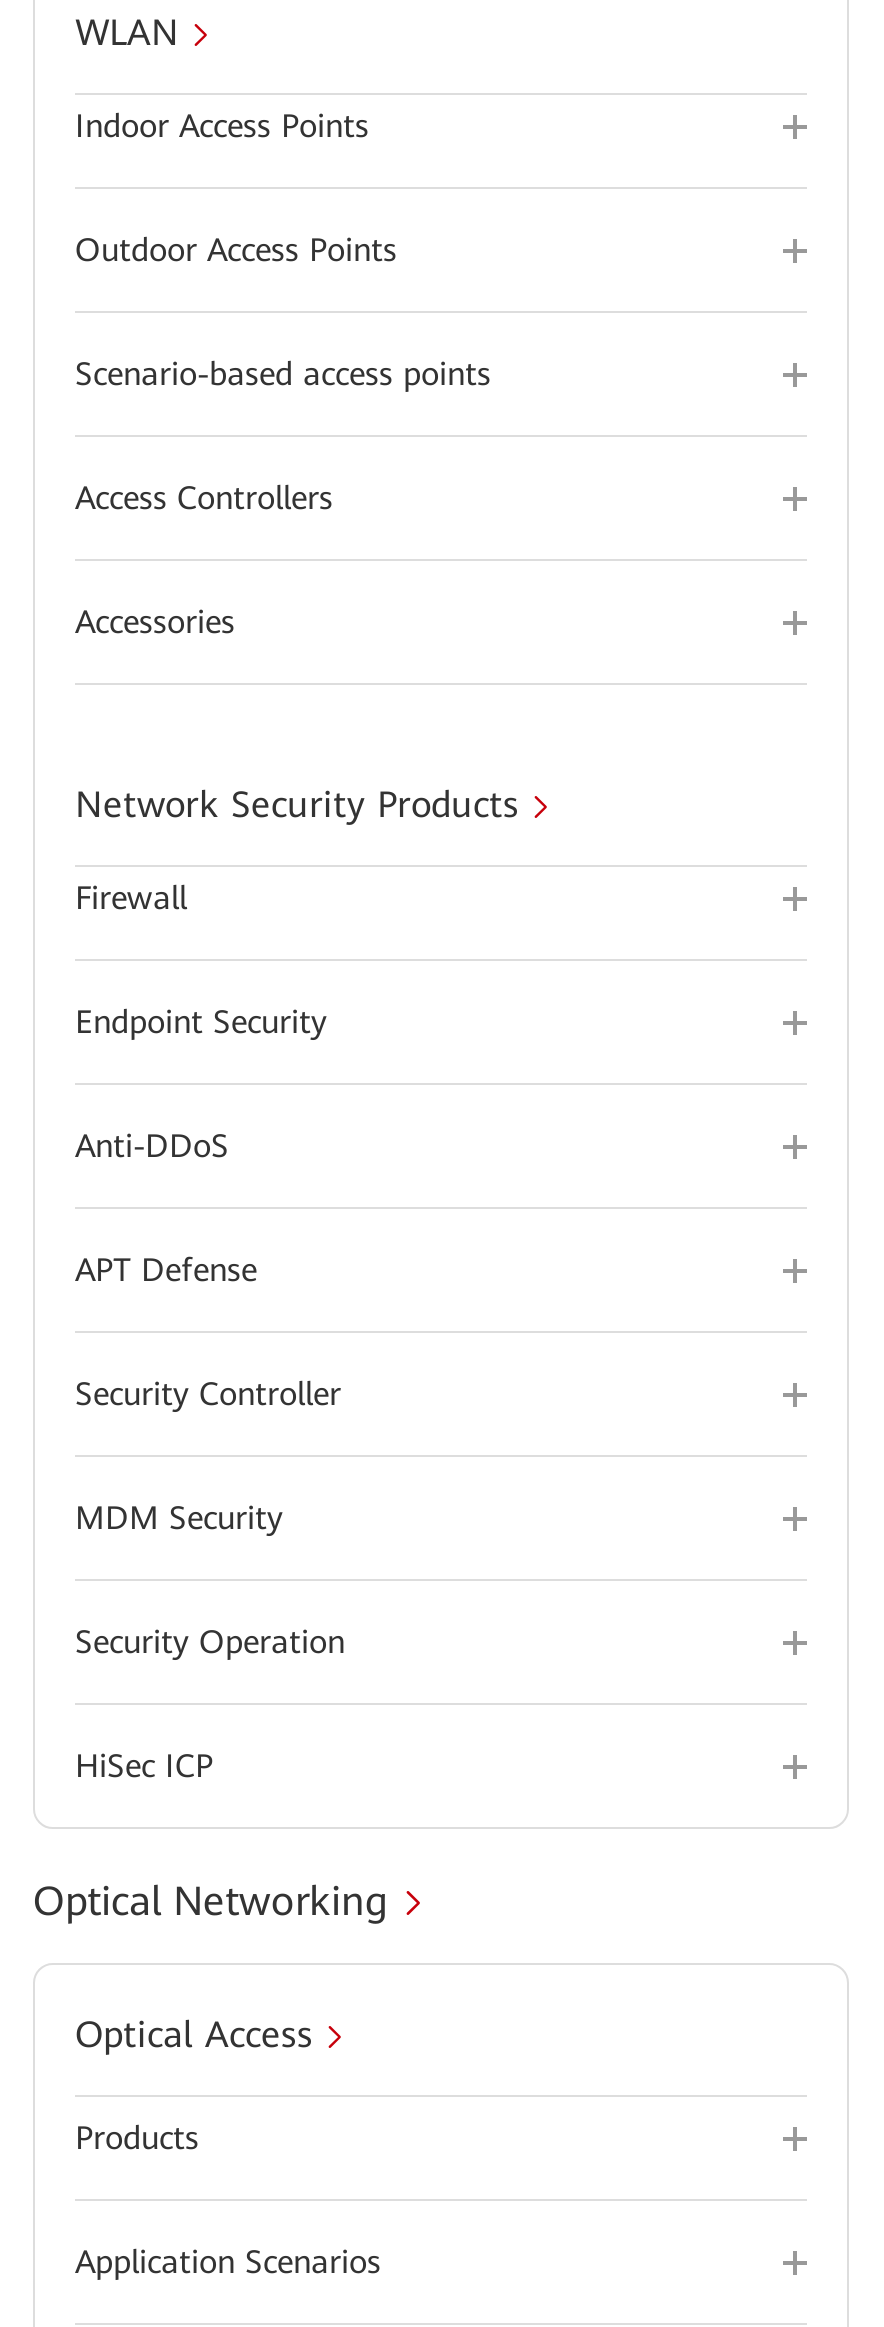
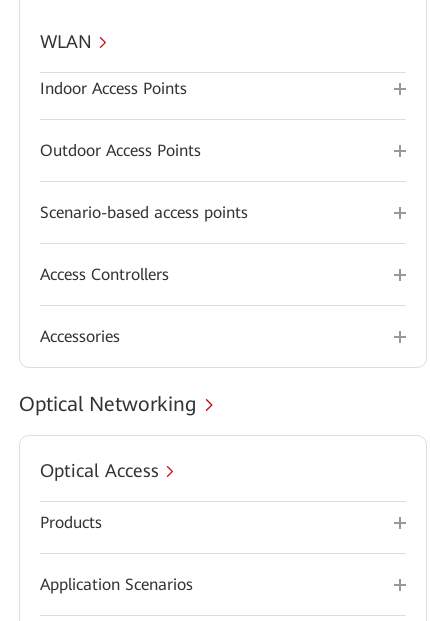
- Network Security Products
- Firewall
- Endpoint Security
- Anti-DDoS
- APT Defense
- Security Controller
- MDM Security
- Security Operation
- HiSec ICP
